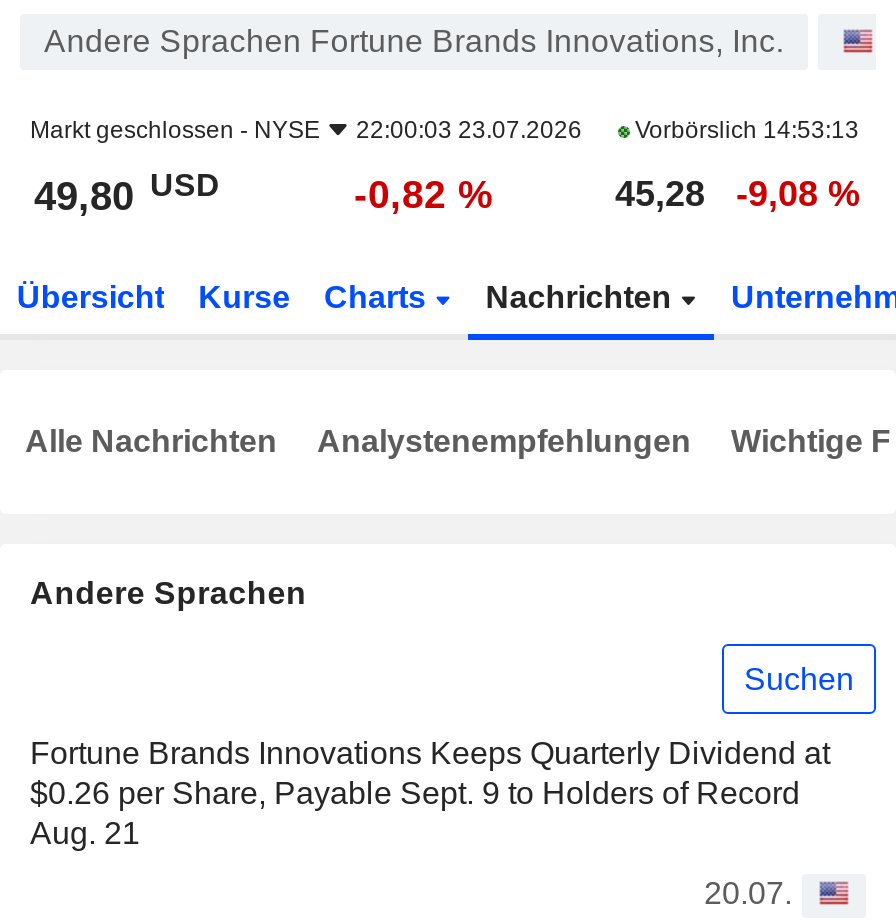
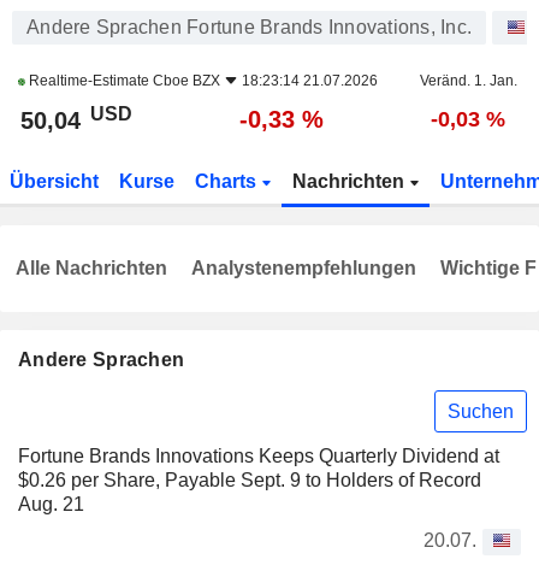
- Markt geschlossen - NYSE
- 22:00:03 23.07.2026
- Vorbörslich 14:53:13
+ Realtime-Estimate Cboe BZX
+ 18:23:14 21.07.2026
+ Veränd. 1. Jan.

- 49,80 USD
- -0,82 %
- 45,28
- -9,08 %
+ 50,04 USD
+ -0,33 %
+ -0,03 %
